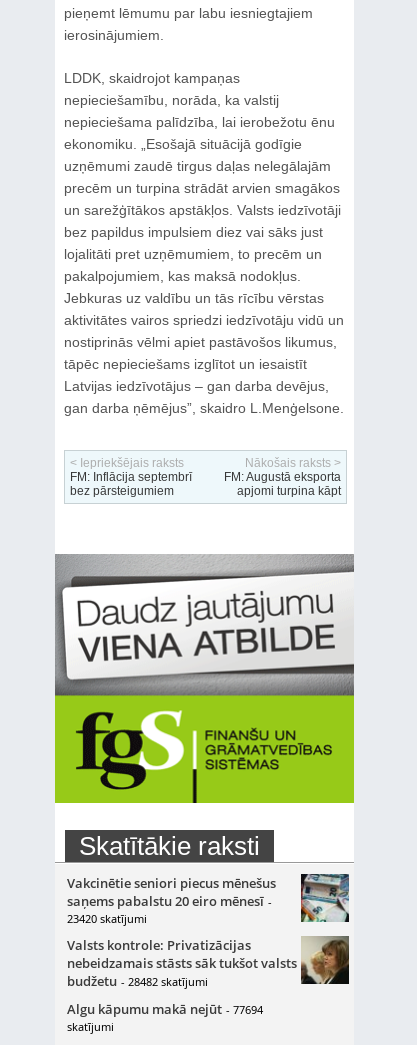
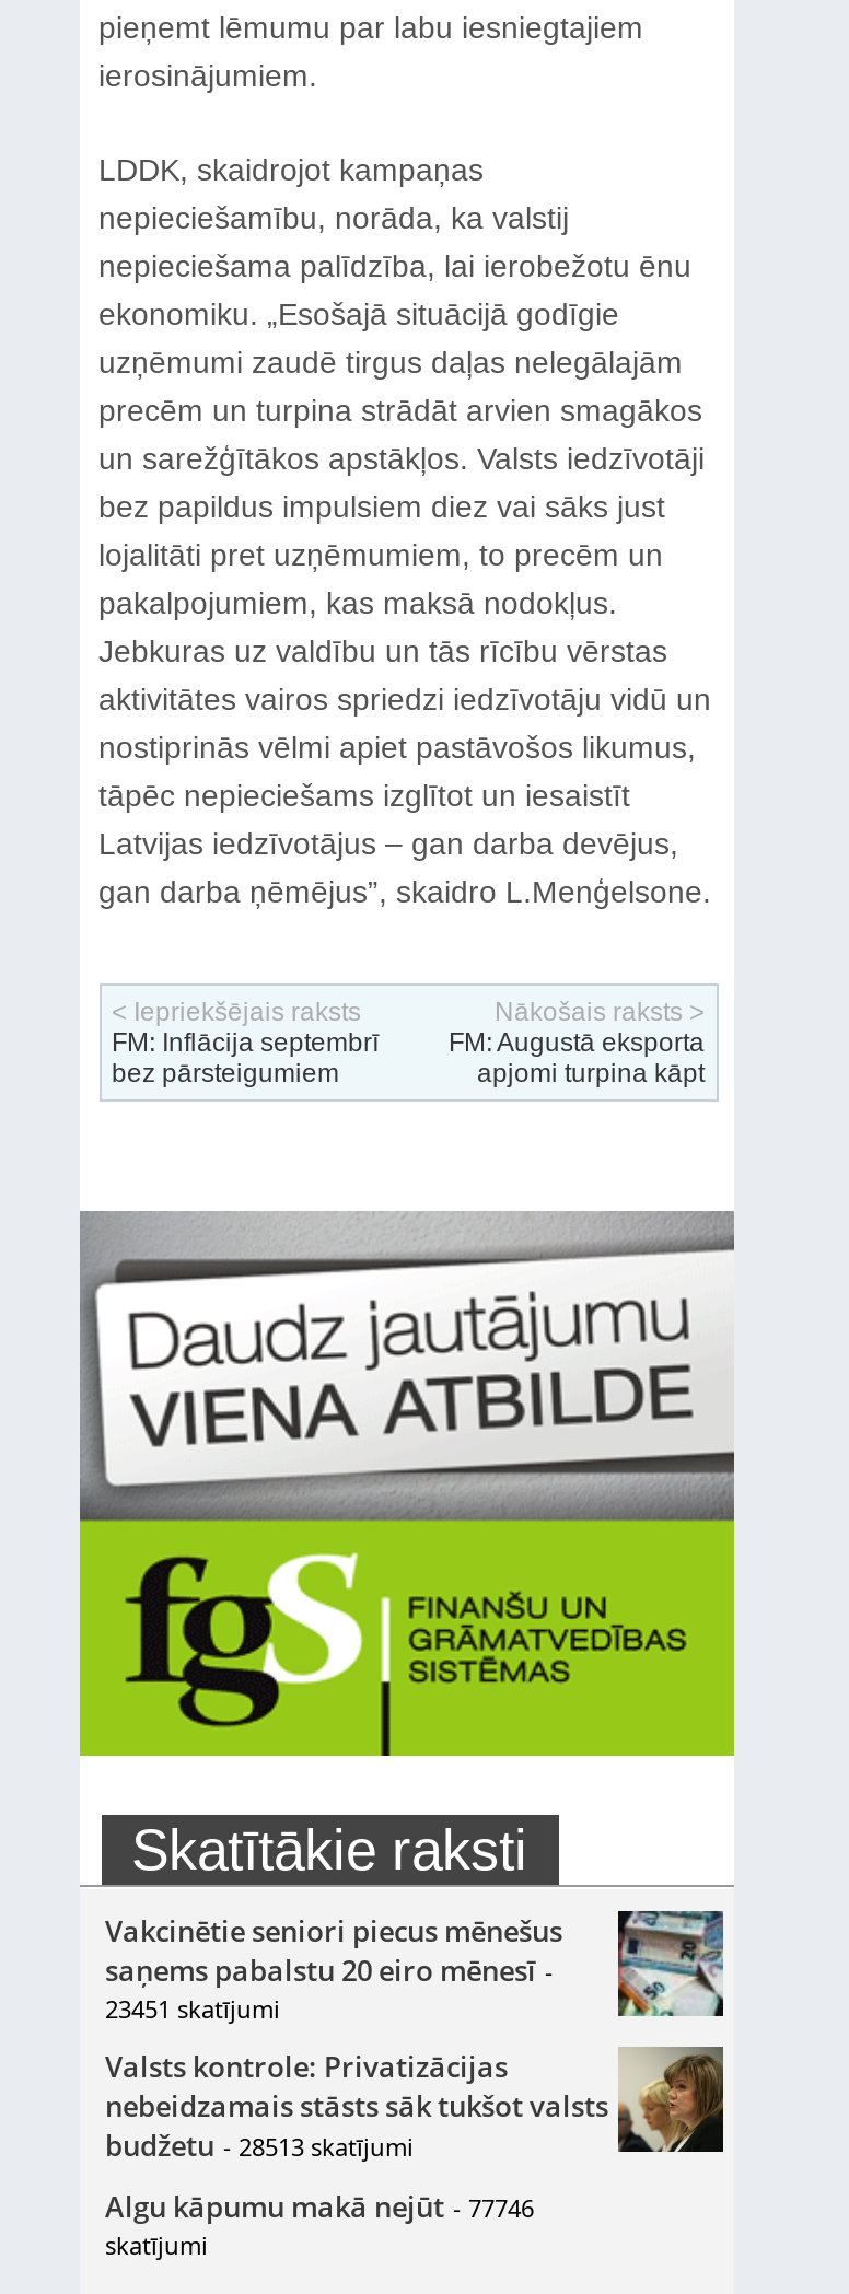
- 23420 skatījumi
+ 23451 skatījumi

- budžetu - 28482 skatījumi
+ budžetu - 28513 skatījumi

- Algu kāpumu makā nejūt - 77694
+ Algu kāpumu makā nejūt - 77746
